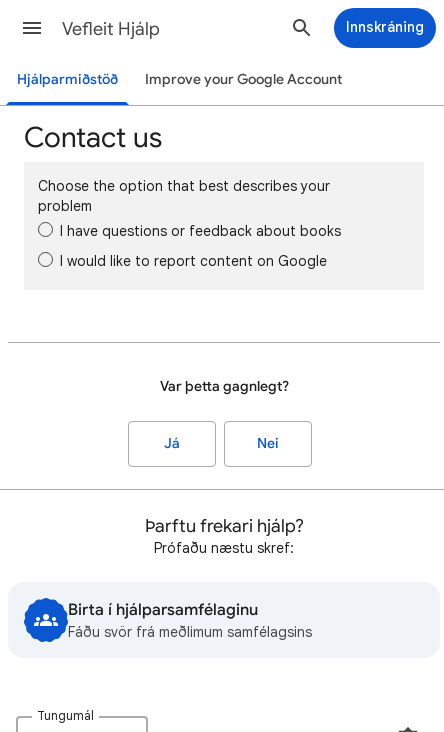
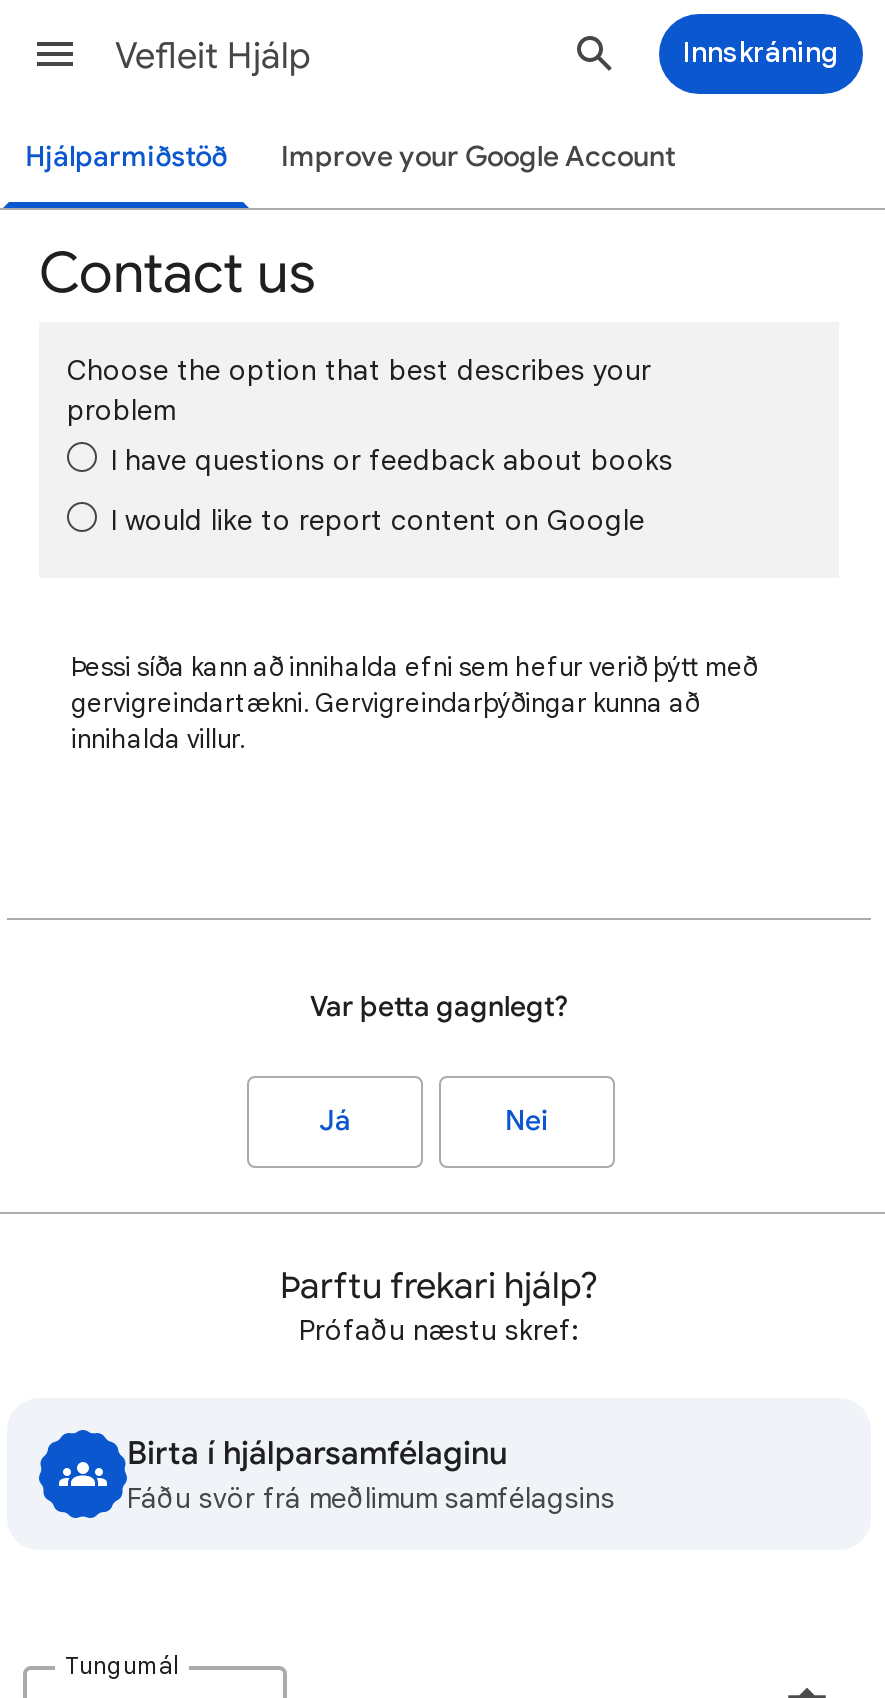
+ Þessi síða kann að innihalda efni sem hefur verið þýtt með
+ gervigreindartækni. Gervigreindarþýðingar kunna að
+ innihalda villur.
